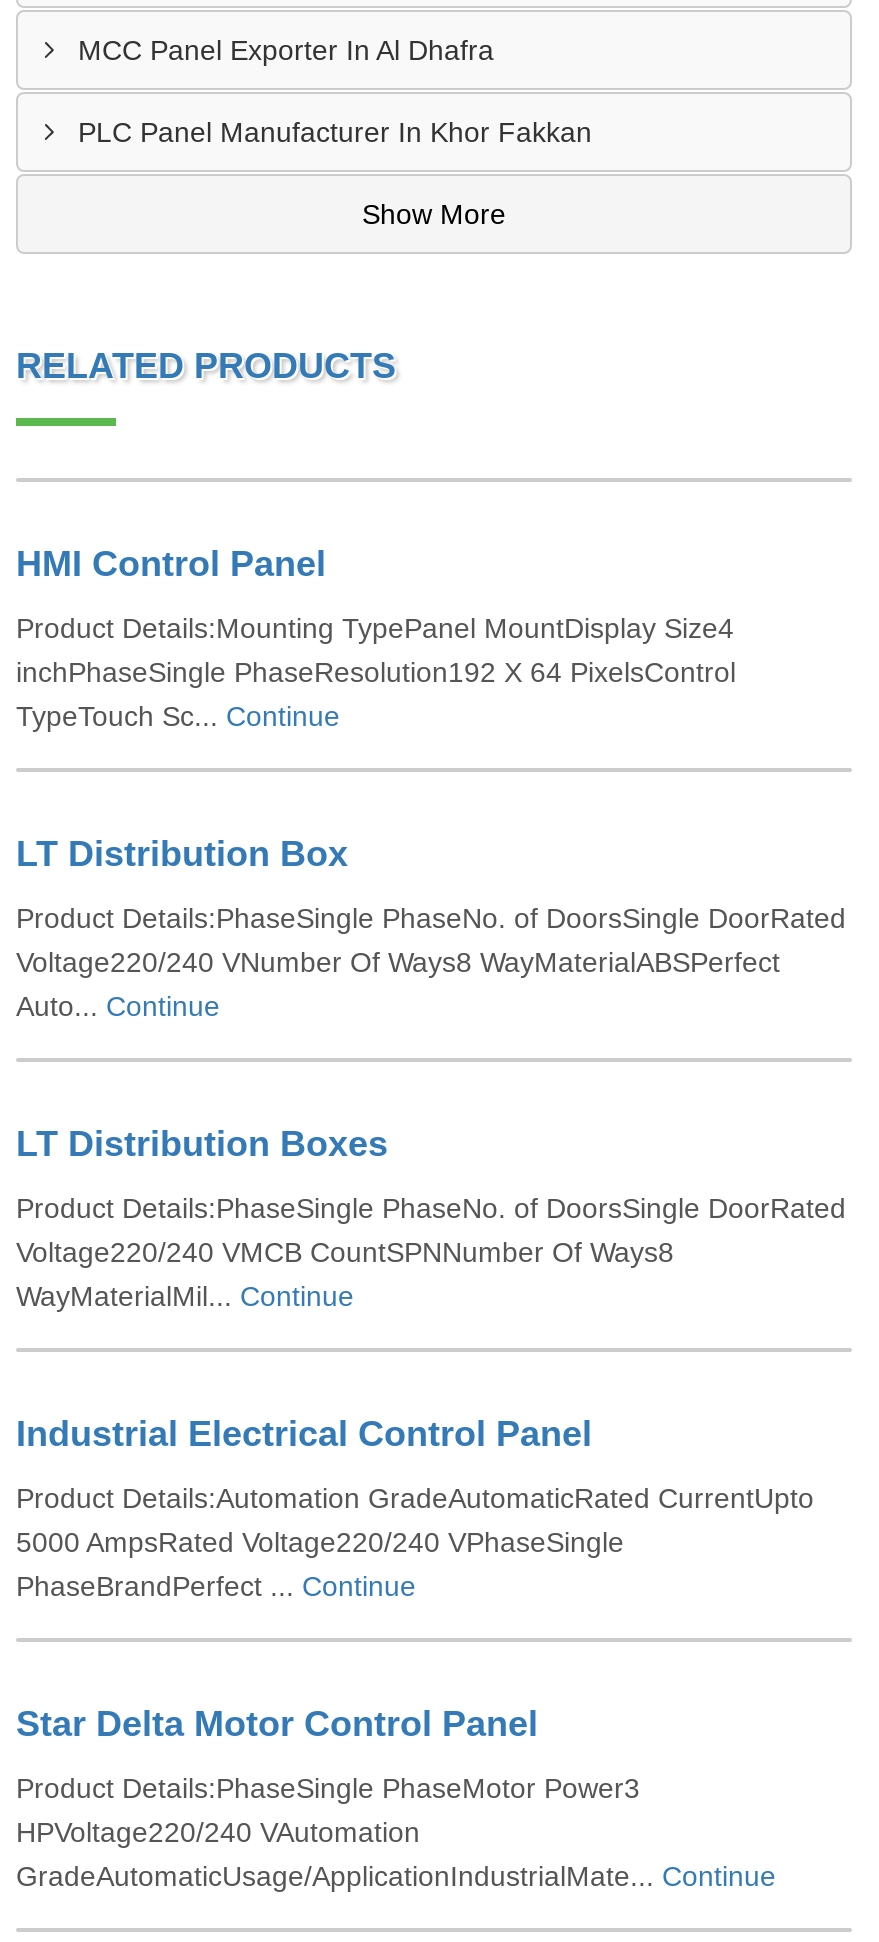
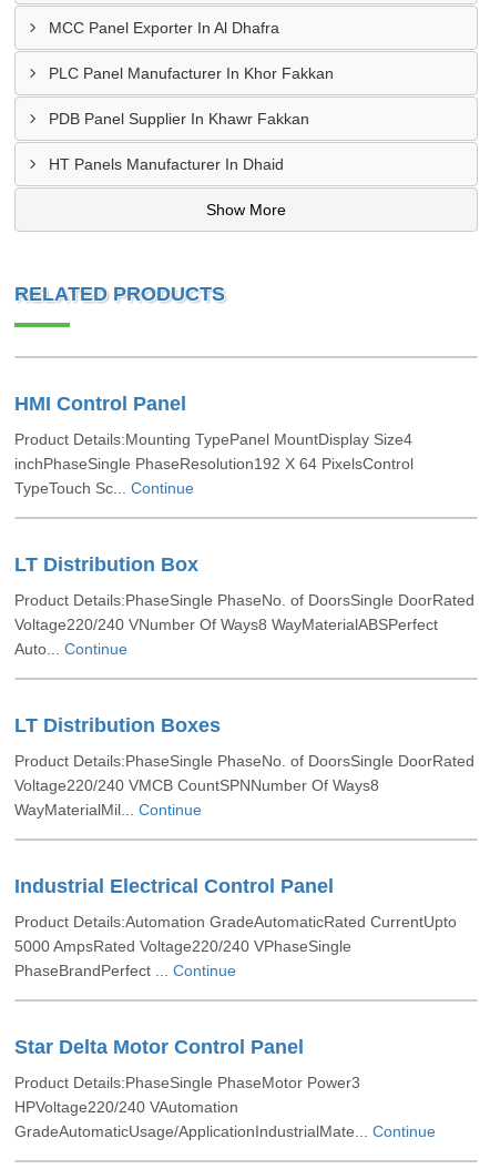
+ PDB Panel Supplier In Khawr Fakkan
+ HT Panels Manufacturer In Dhaid
